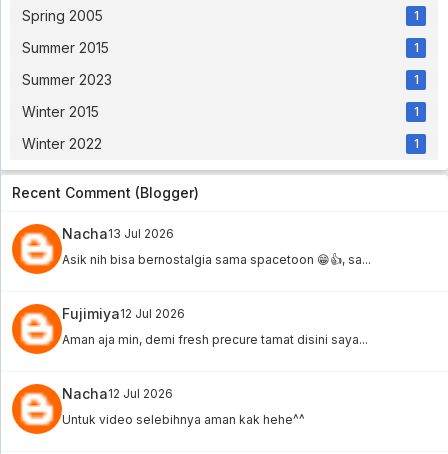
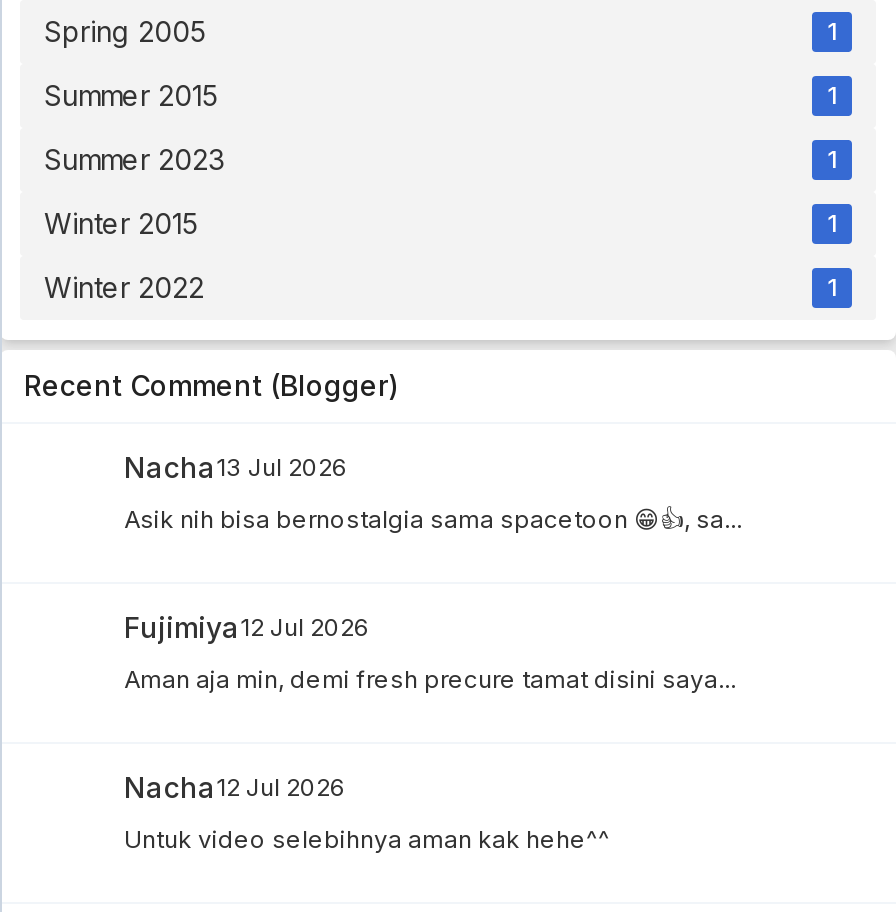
- [image]

- [image]

- [image]
